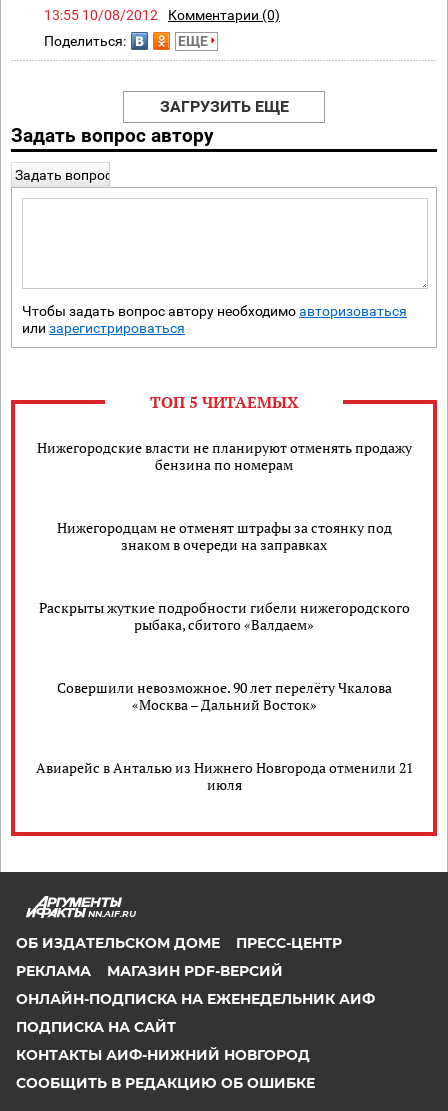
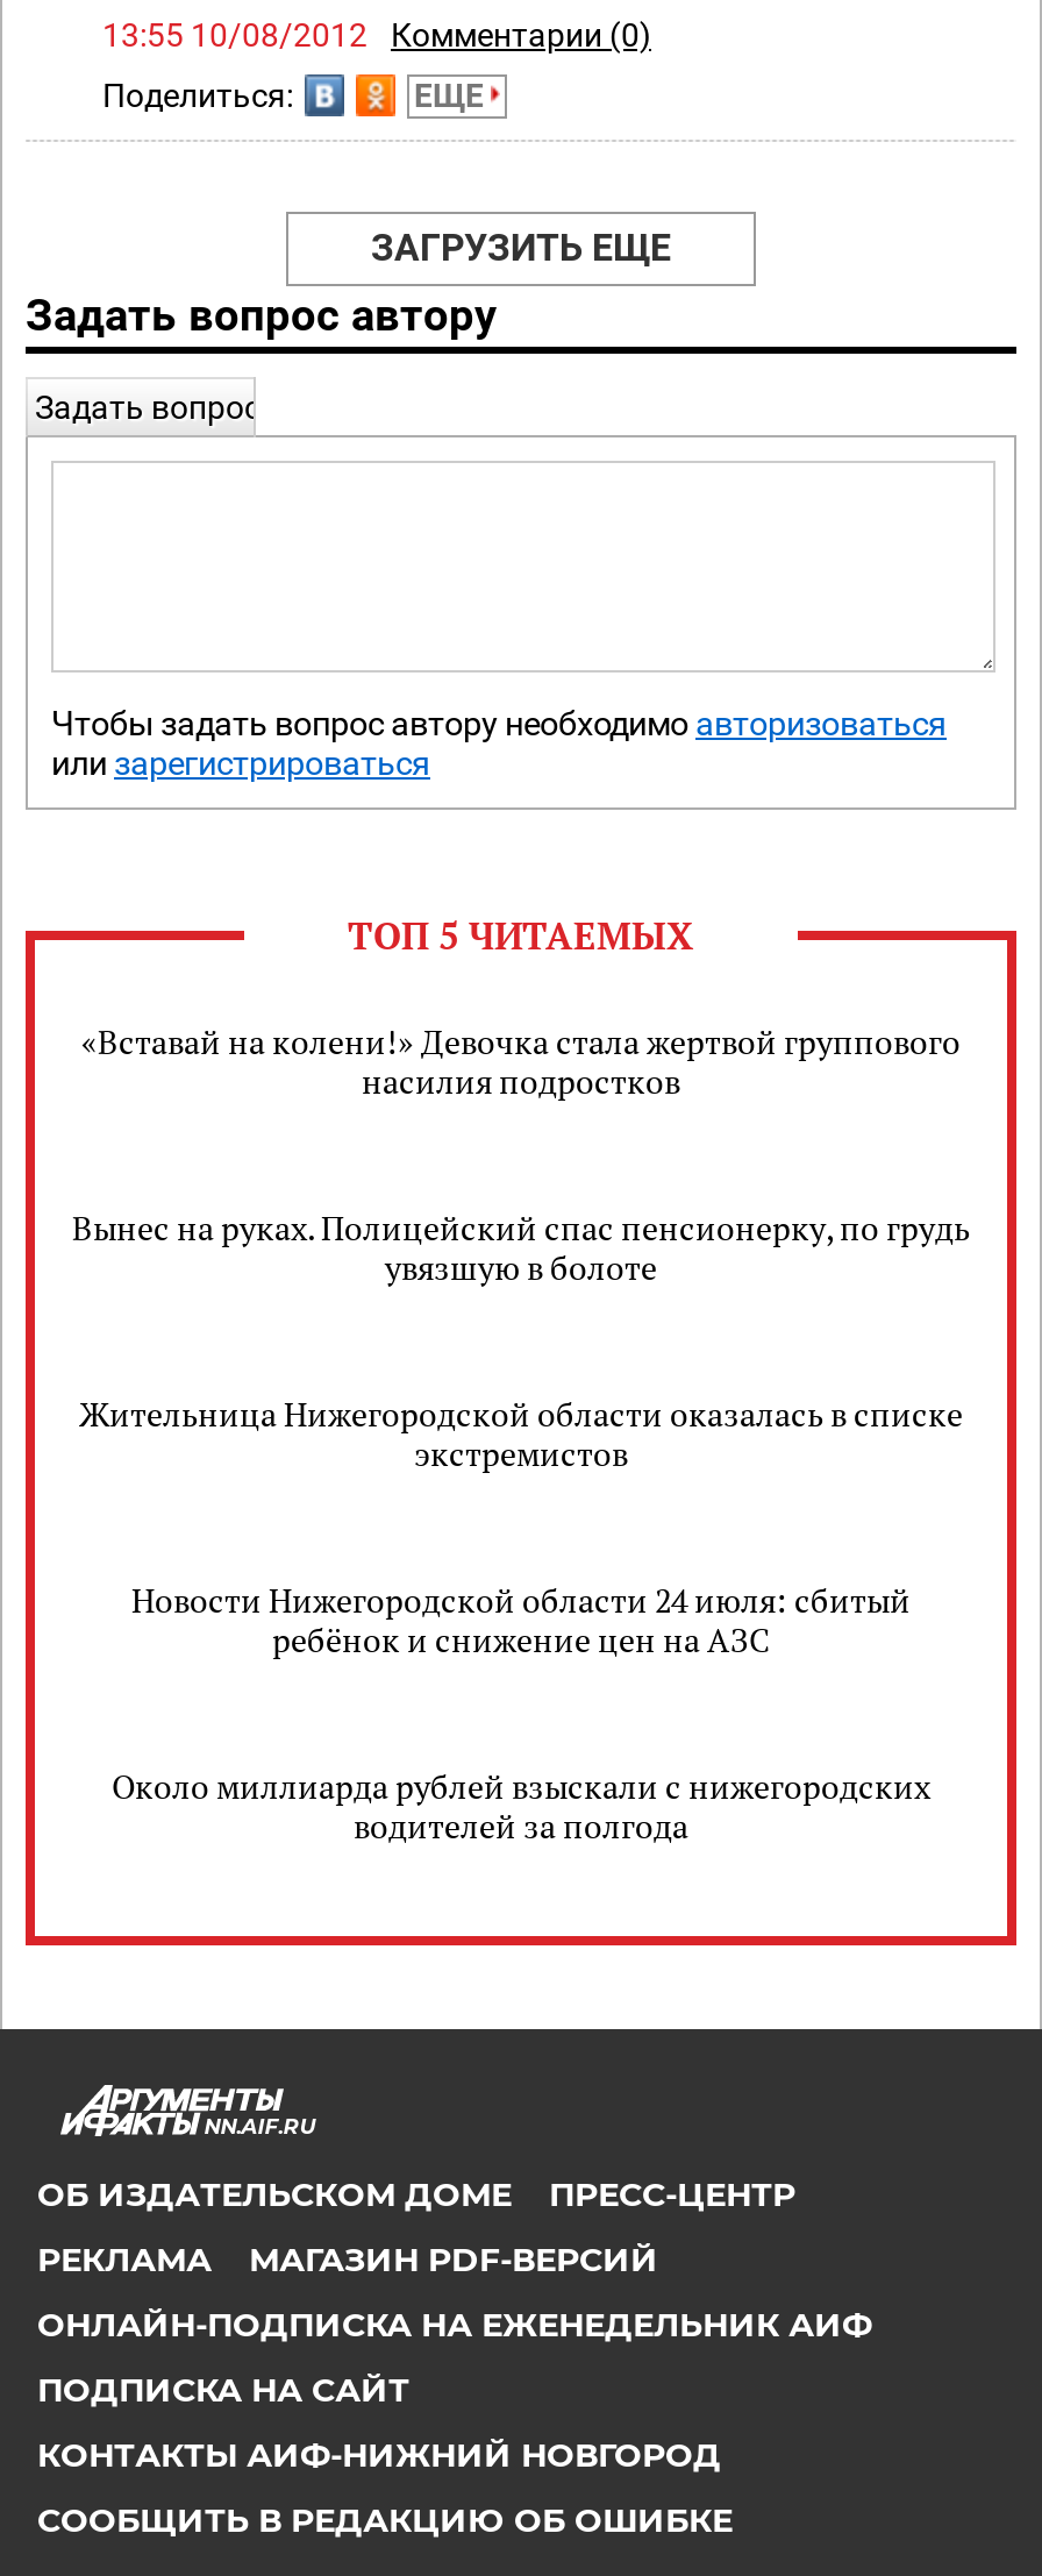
- Нижегородские власти не планируют отменять продажу
- бензина по номерам
+ «Вставай на колени!» Девочка стала жертвой группового
+ насилия подростков

- Нижегородцам не отменят штрафы за стоянку под
- знаком в очереди на заправках
+ Вынес на руках. Полицейский спас пенсионерку, по грудь
+ увязшую в болоте

- Раскрыты жуткие подробности гибели нижегородского
- рыбака, сбитого «Валдаем»
+ Жительница Нижегородской области оказалась в списке
+ экстремистов

- Совершили невозможное. 90 лет перелёту Чкалова
- «Москва – Дальний Восток»
+ Новости Нижегородской области 24 июля: сбитый
+ ребёнок и снижение цен на АЗС

- Авиарейс в Анталью из Нижнего Новгорода отменили 21
- июля
+ Около миллиарда рублей взыскали с нижегородских
+ водителей за полгода
